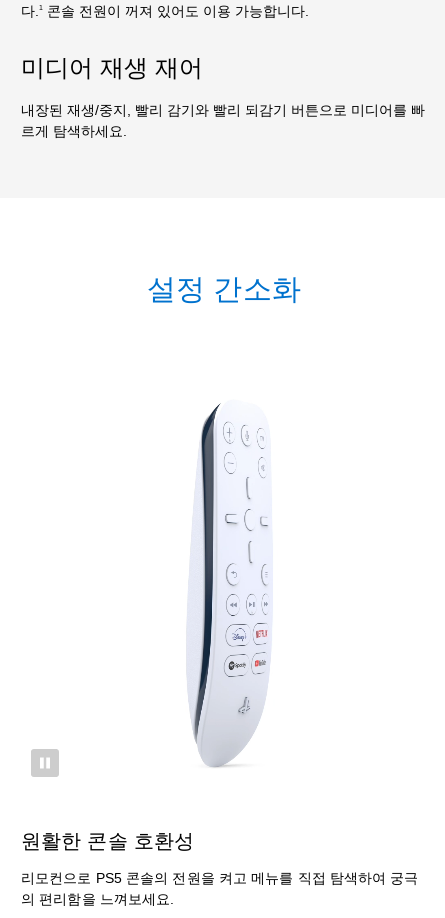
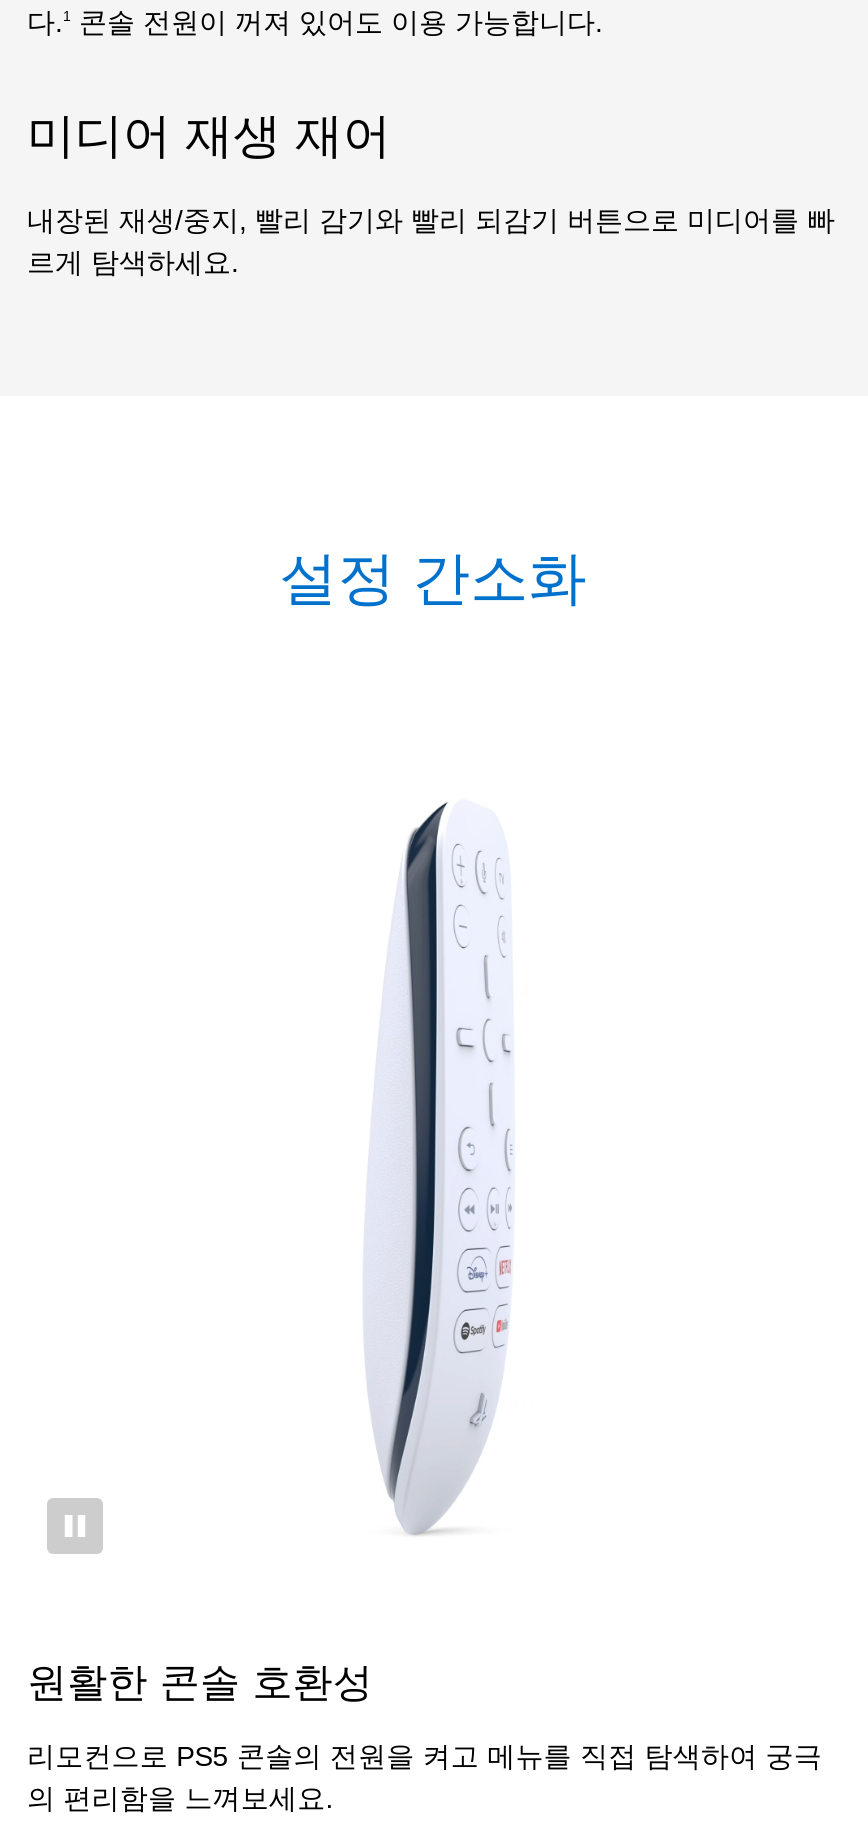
- [image]
+ [image]
